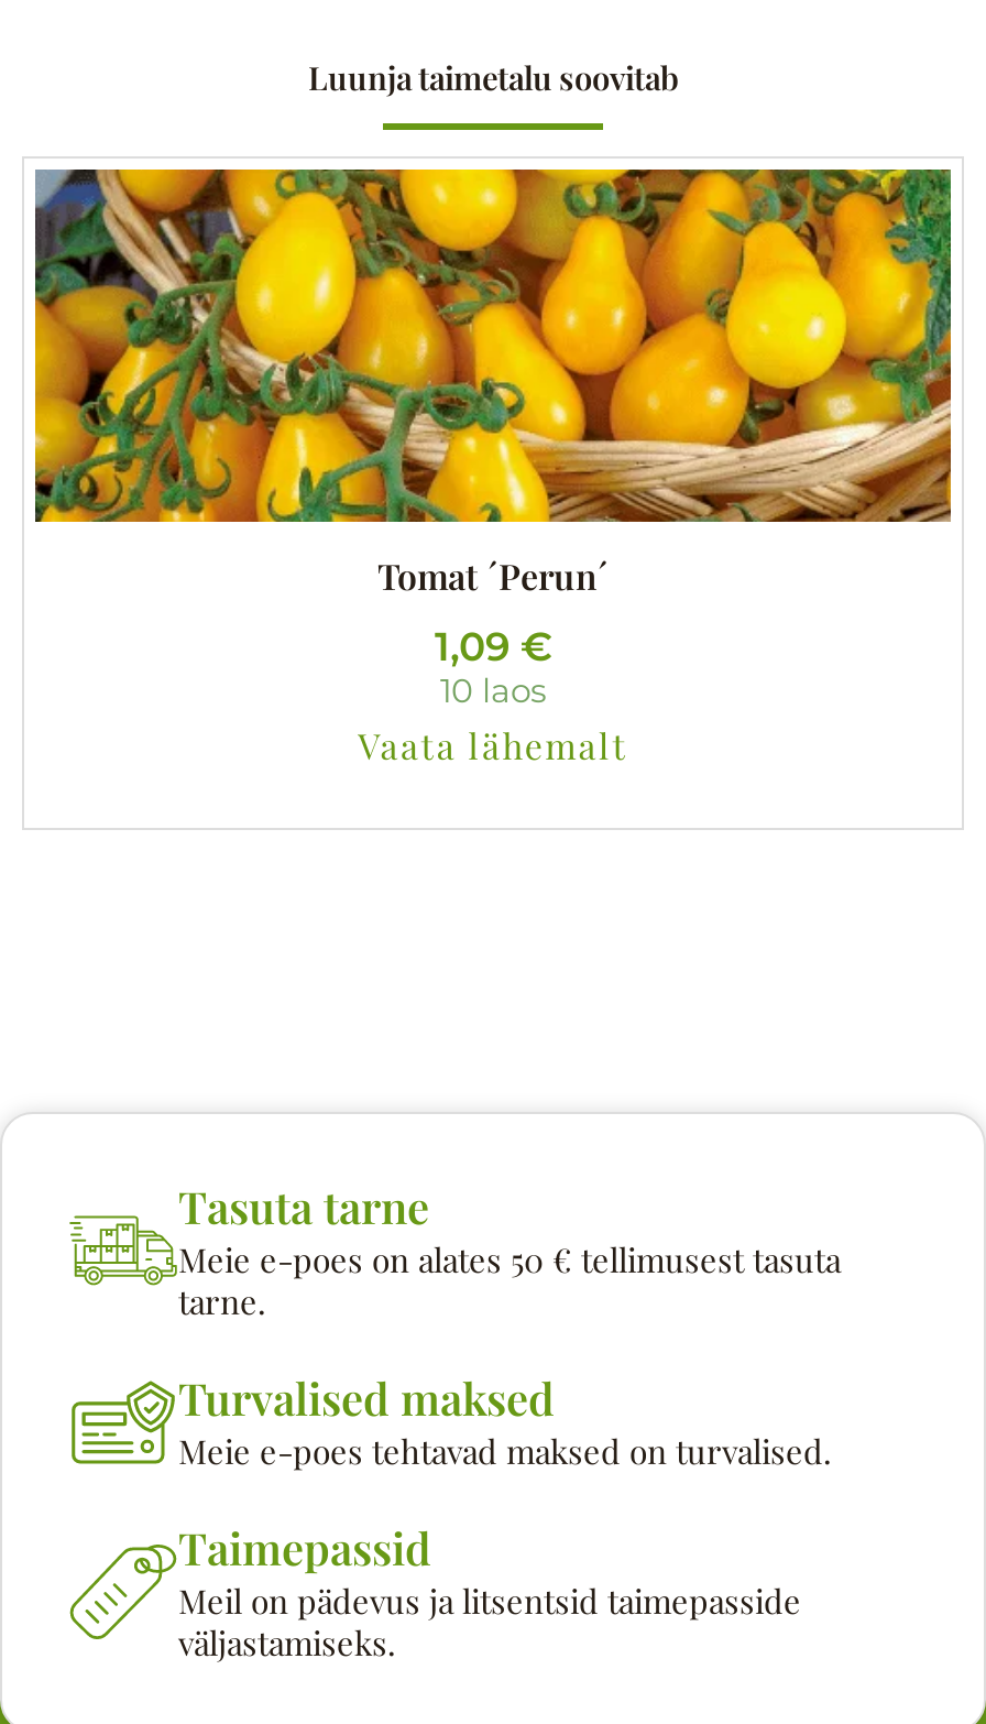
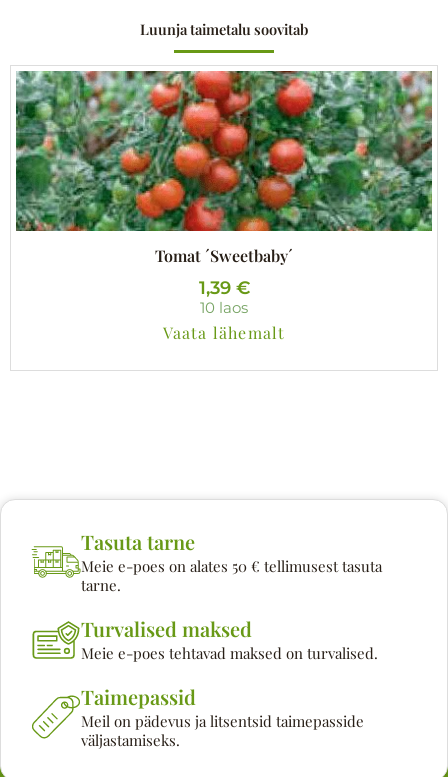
- [image]
- Tomat ´Perun´
+ [image]
+ Tomat ´Sweetbaby´

- 1,09 €
+ 1,39 €
